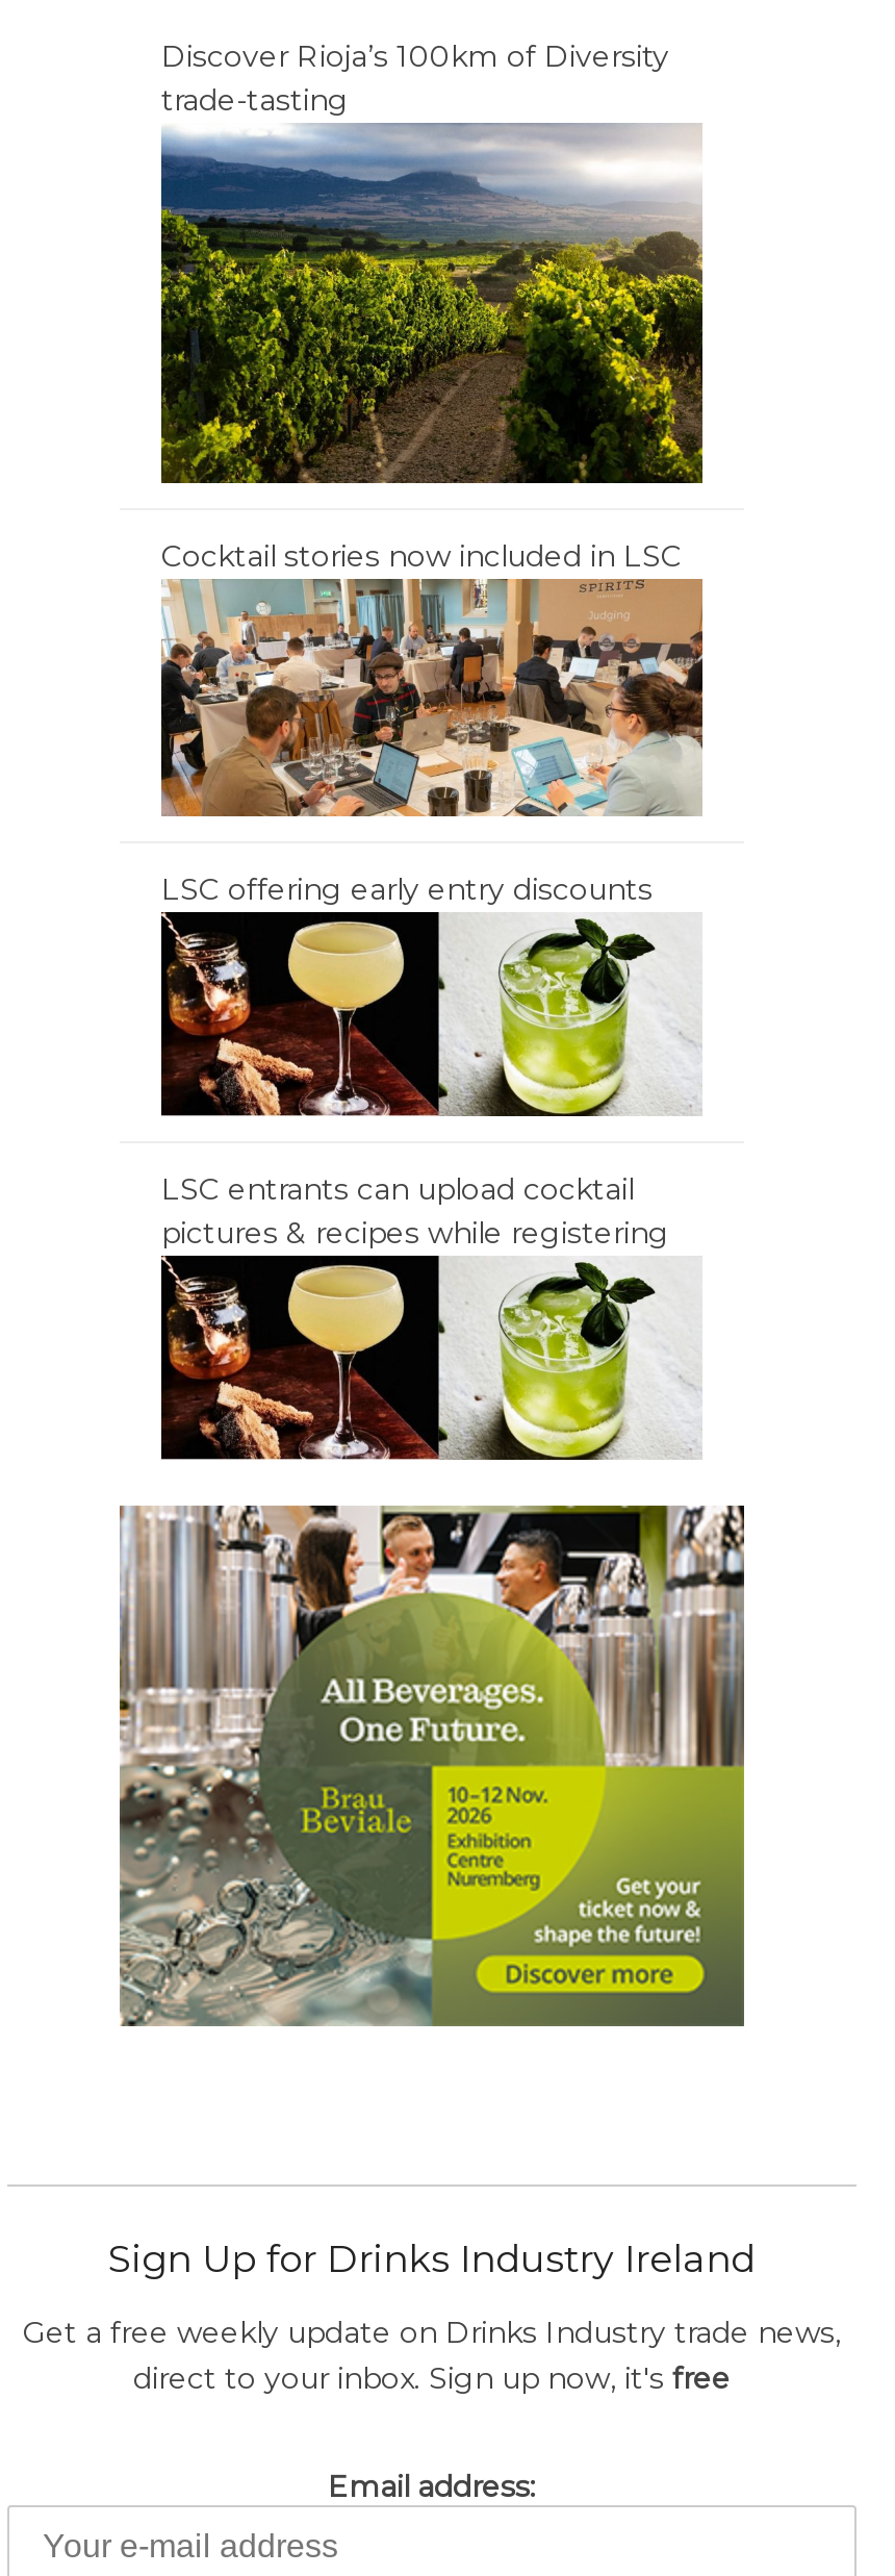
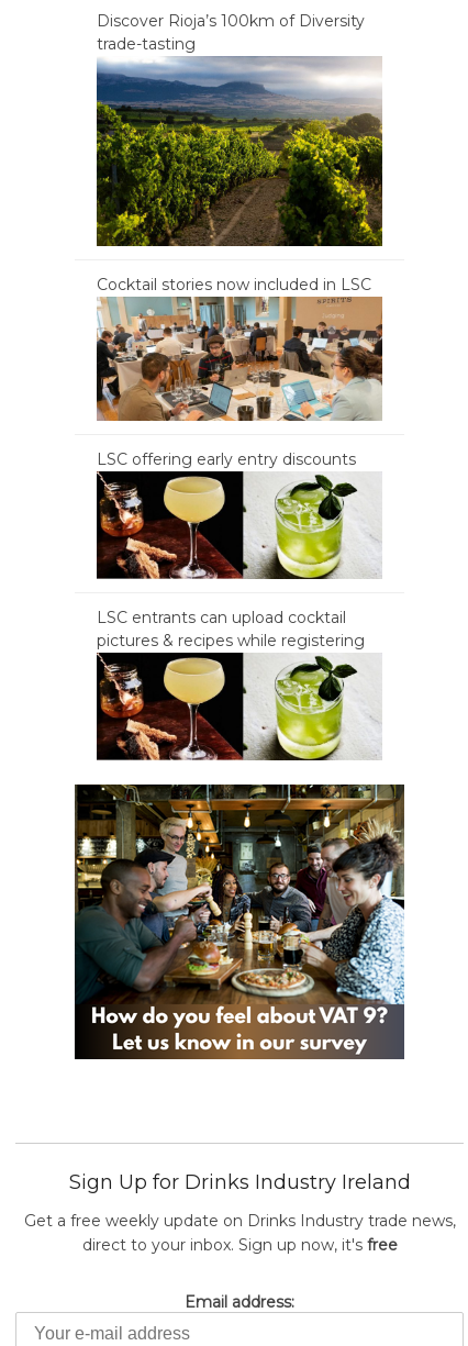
- [image]
+ [image]
